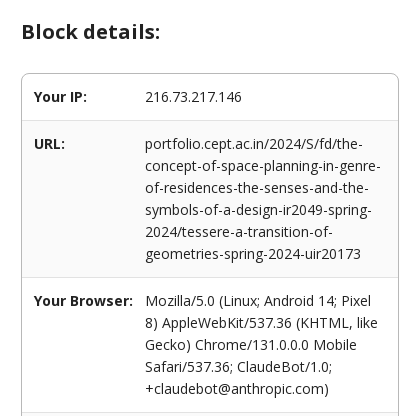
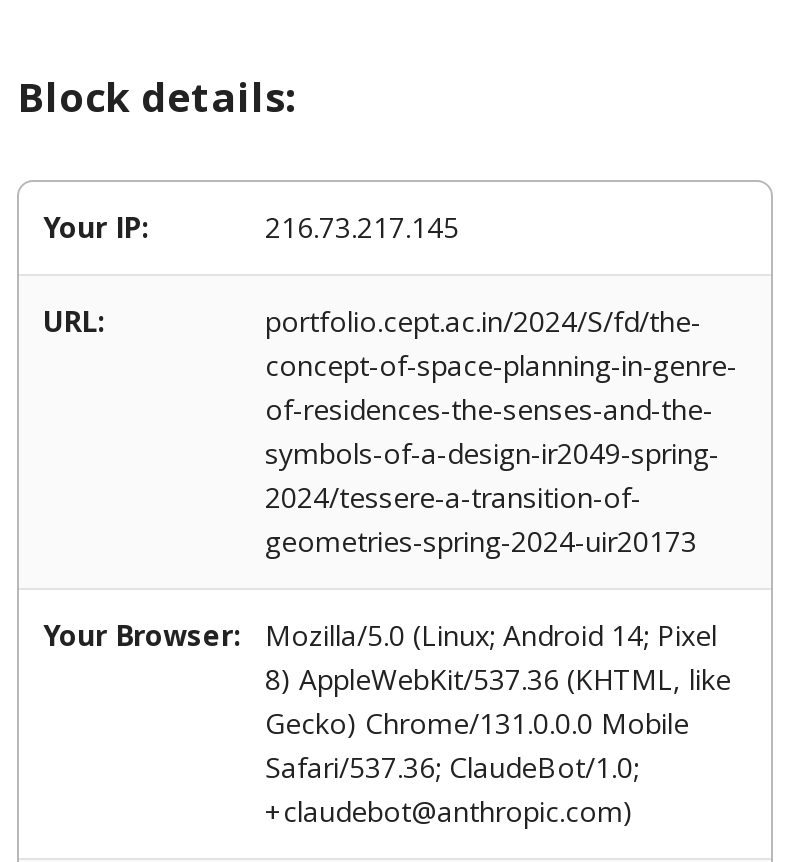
- 216.73.217.146
+ 216.73.217.145
